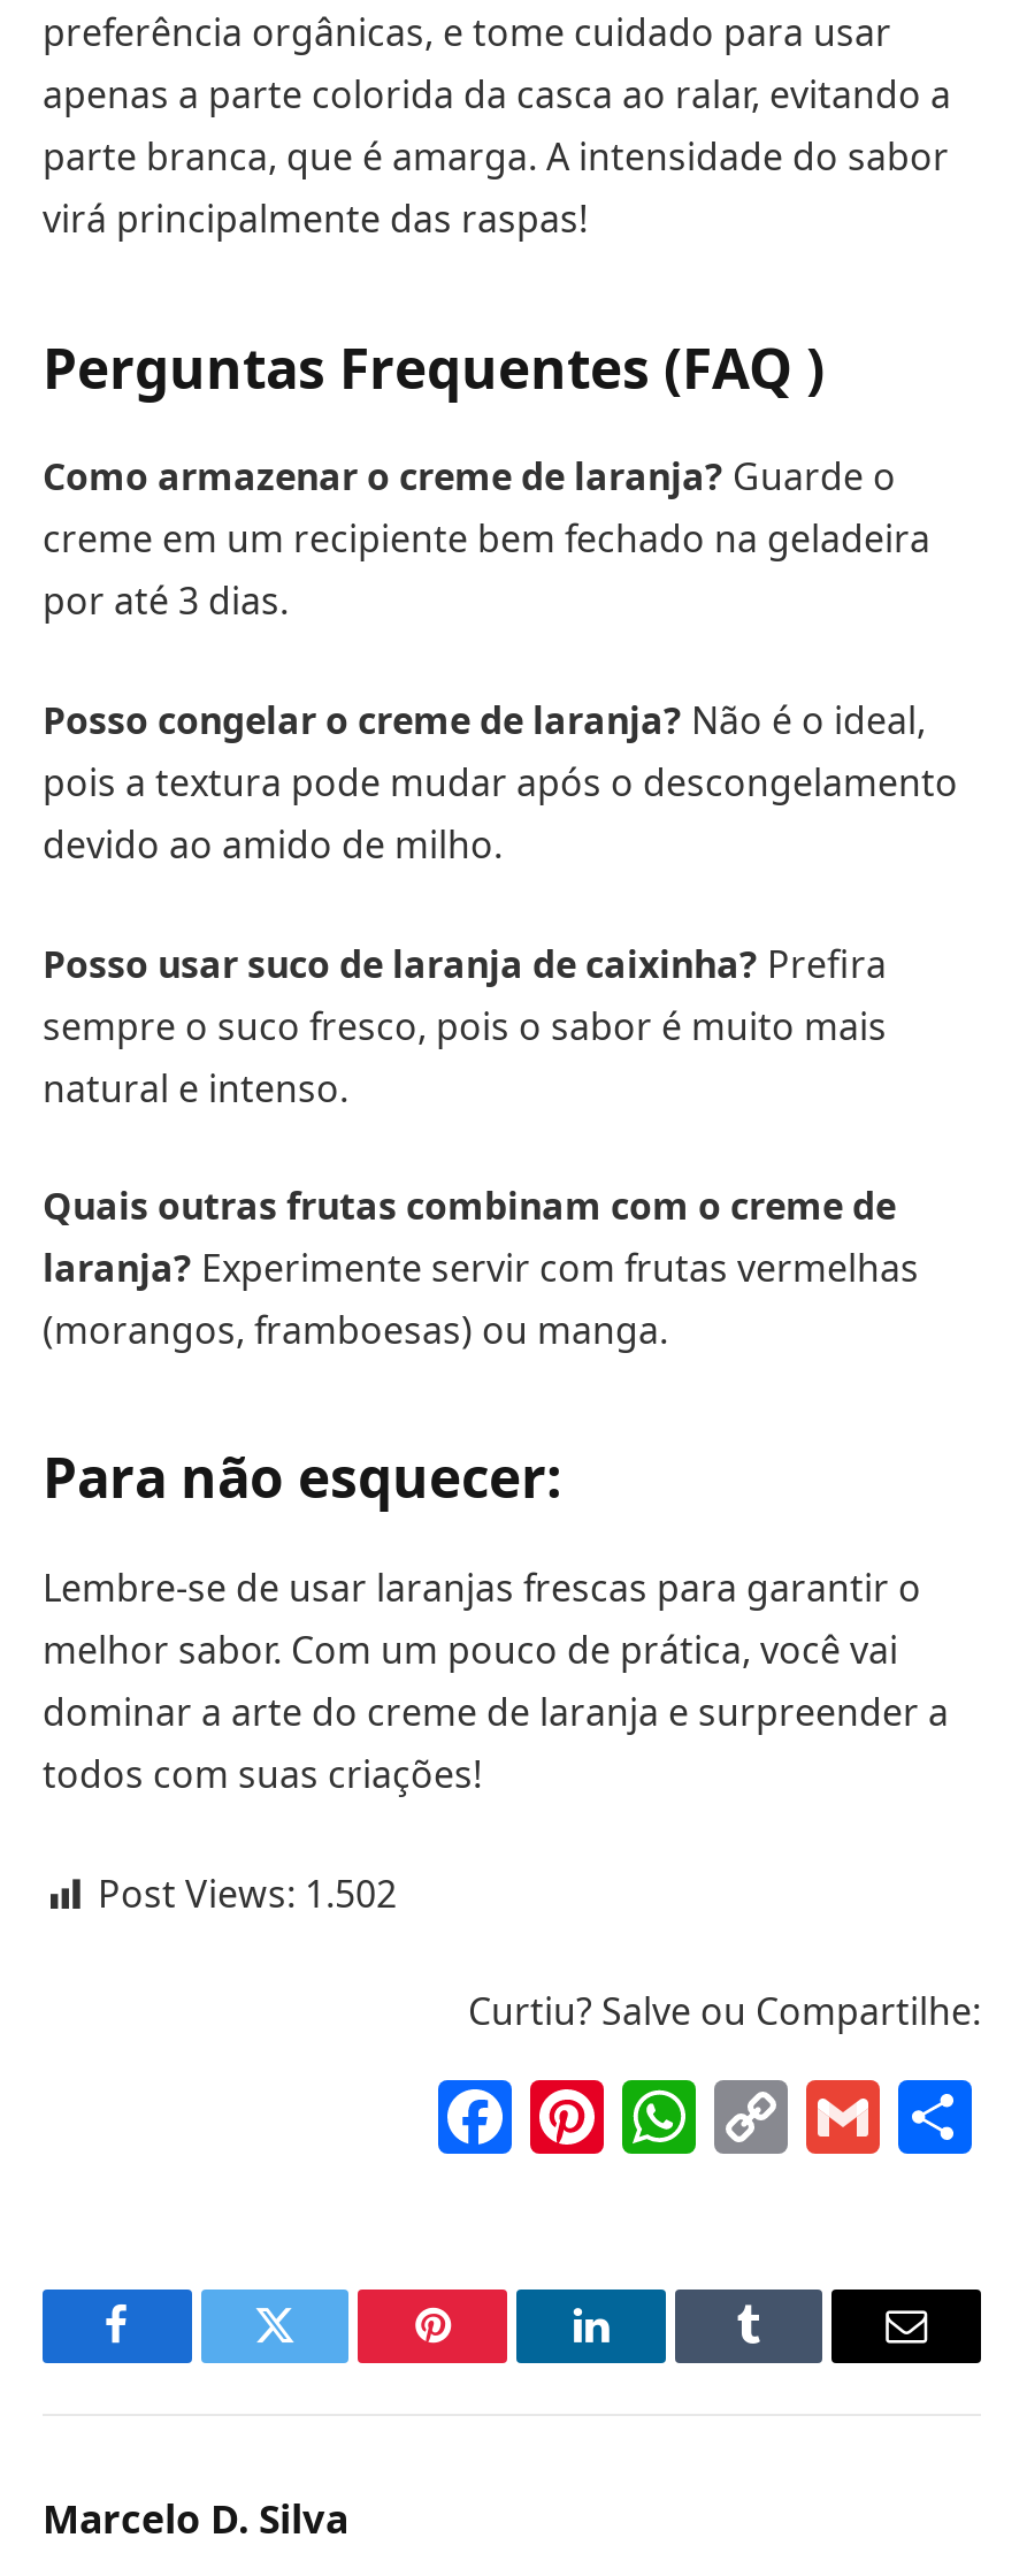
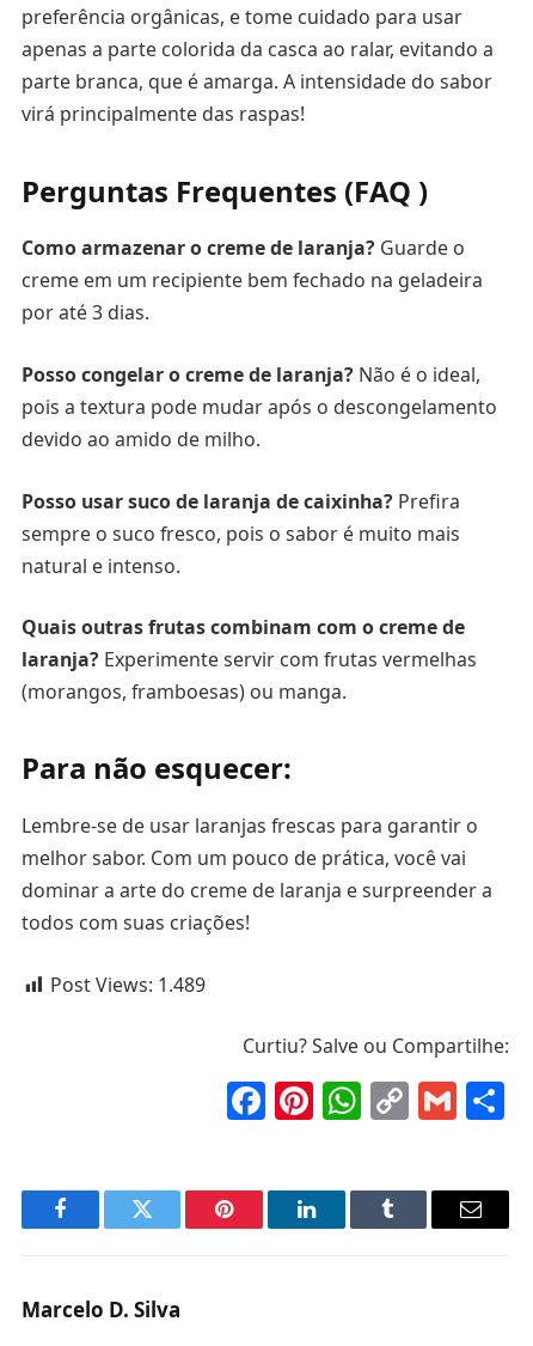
- Post Views: 1.502
+ Post Views: 1.489
